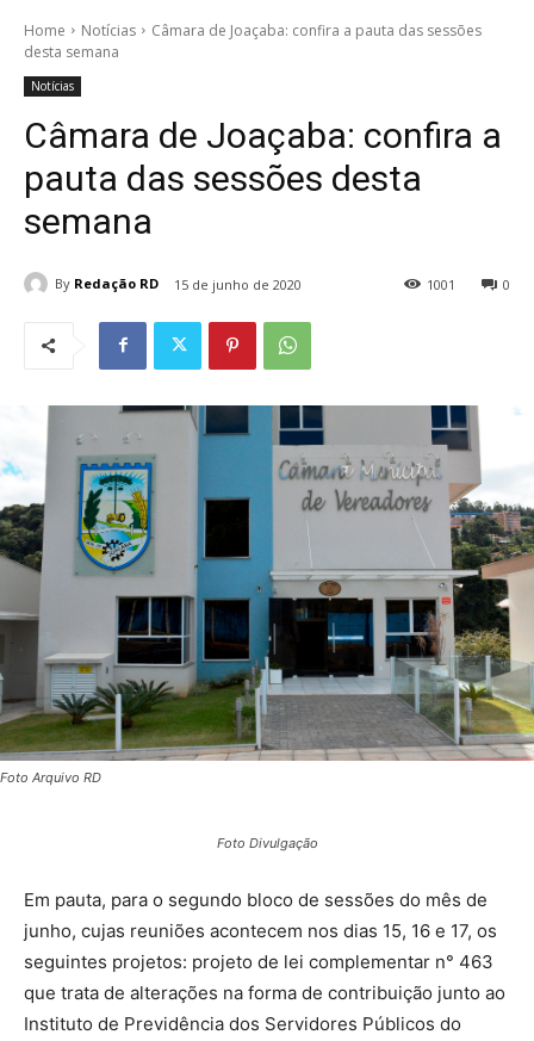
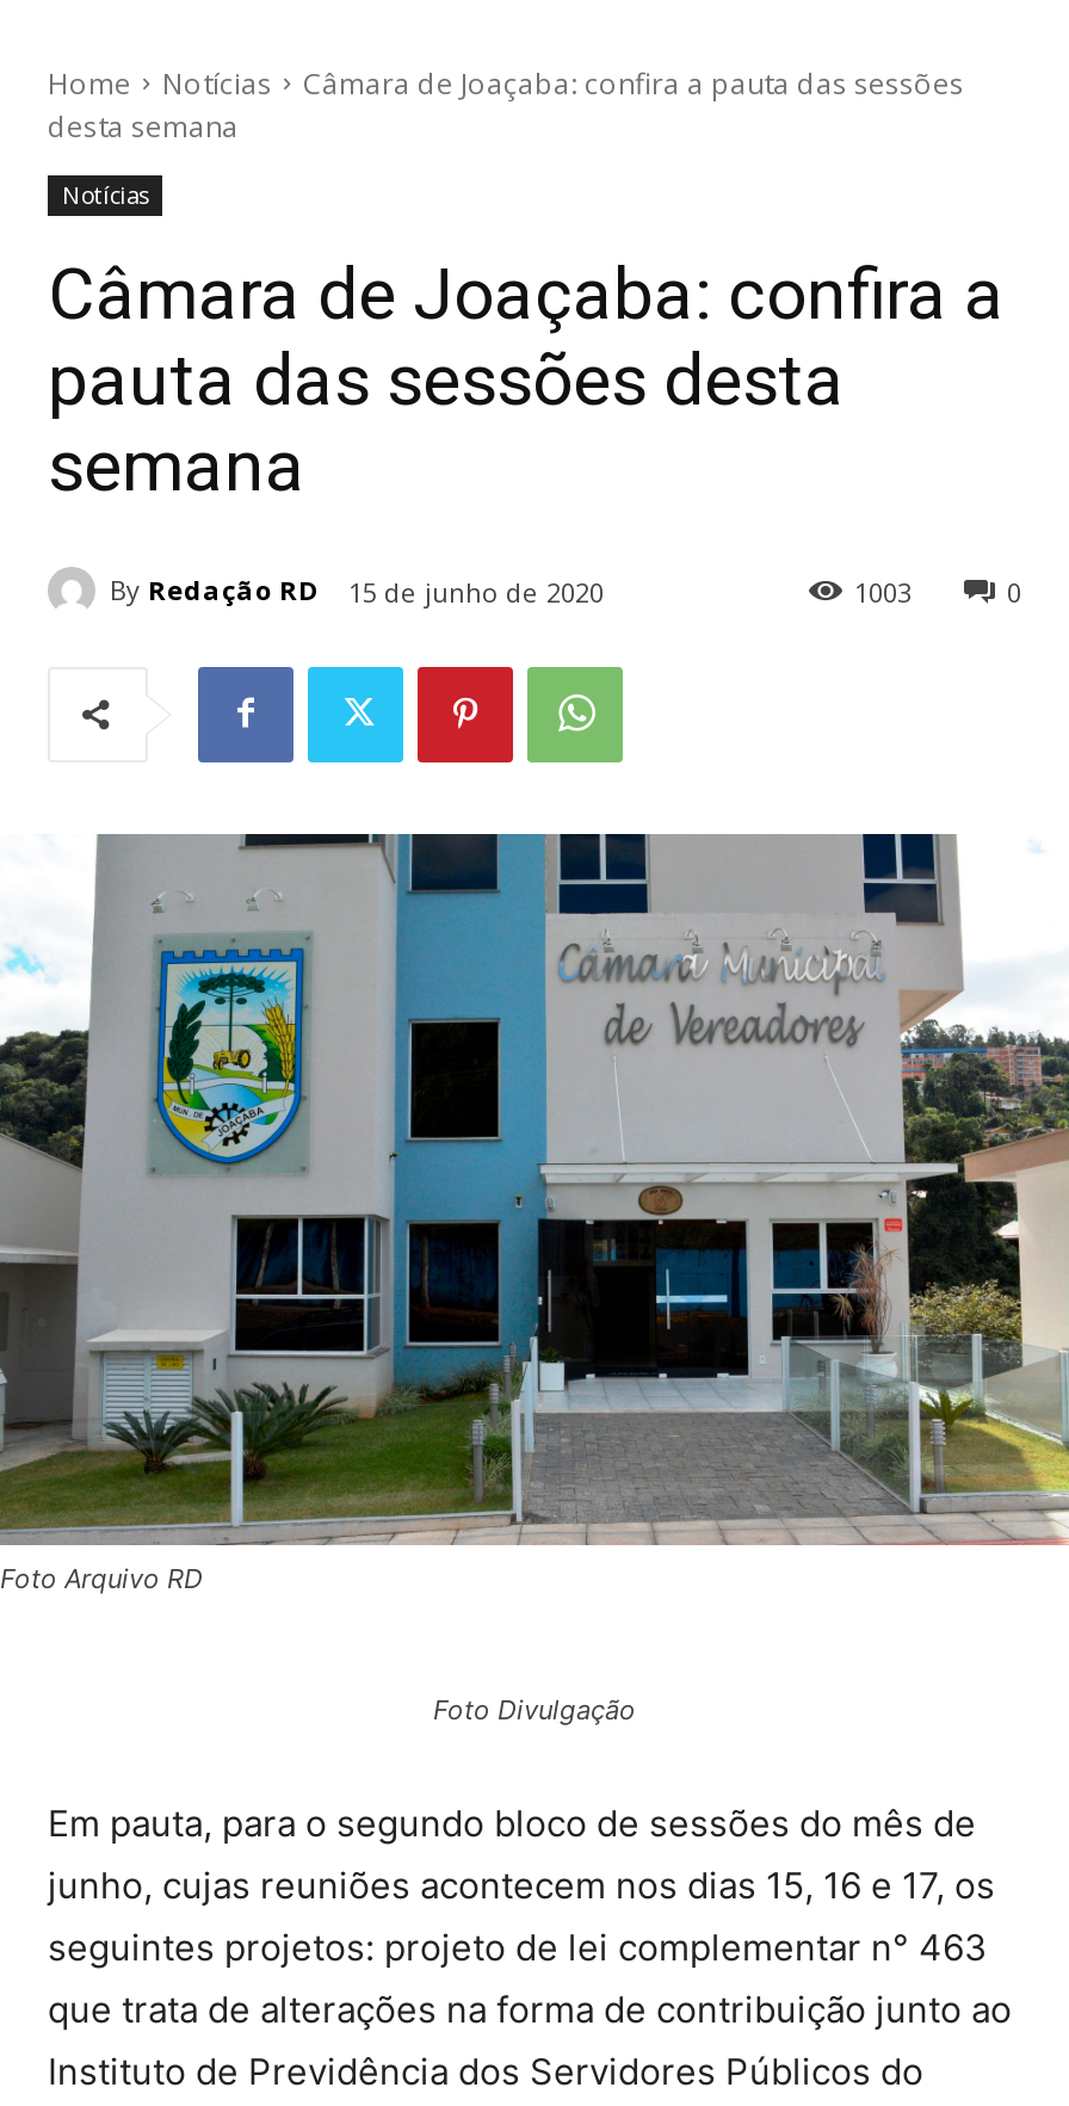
- 1001
+ 1003
